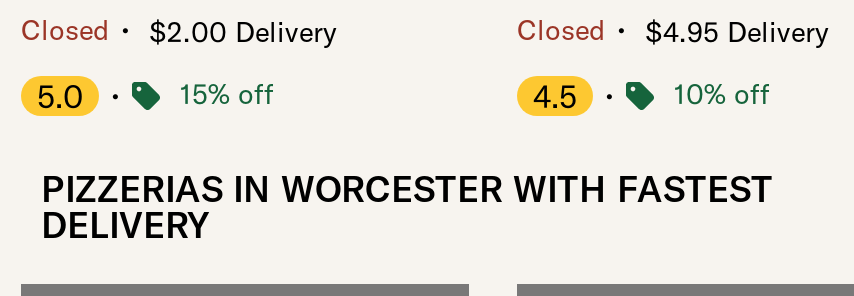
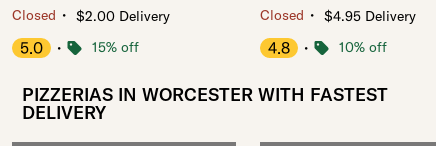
- 4.5 ・ 10% off
+ 4.8 ・ 10% off
